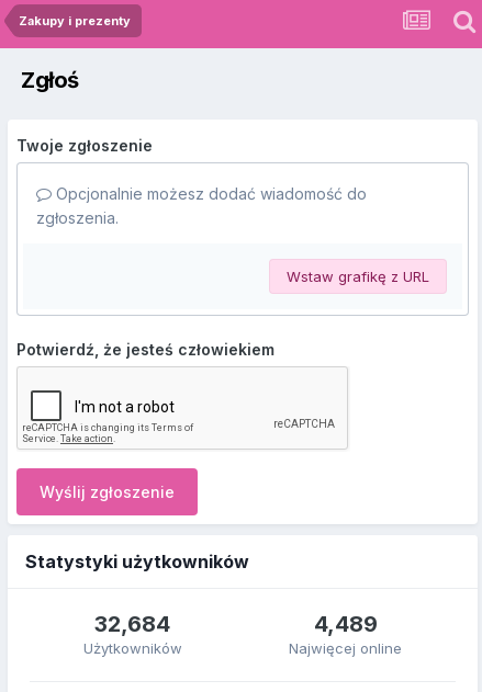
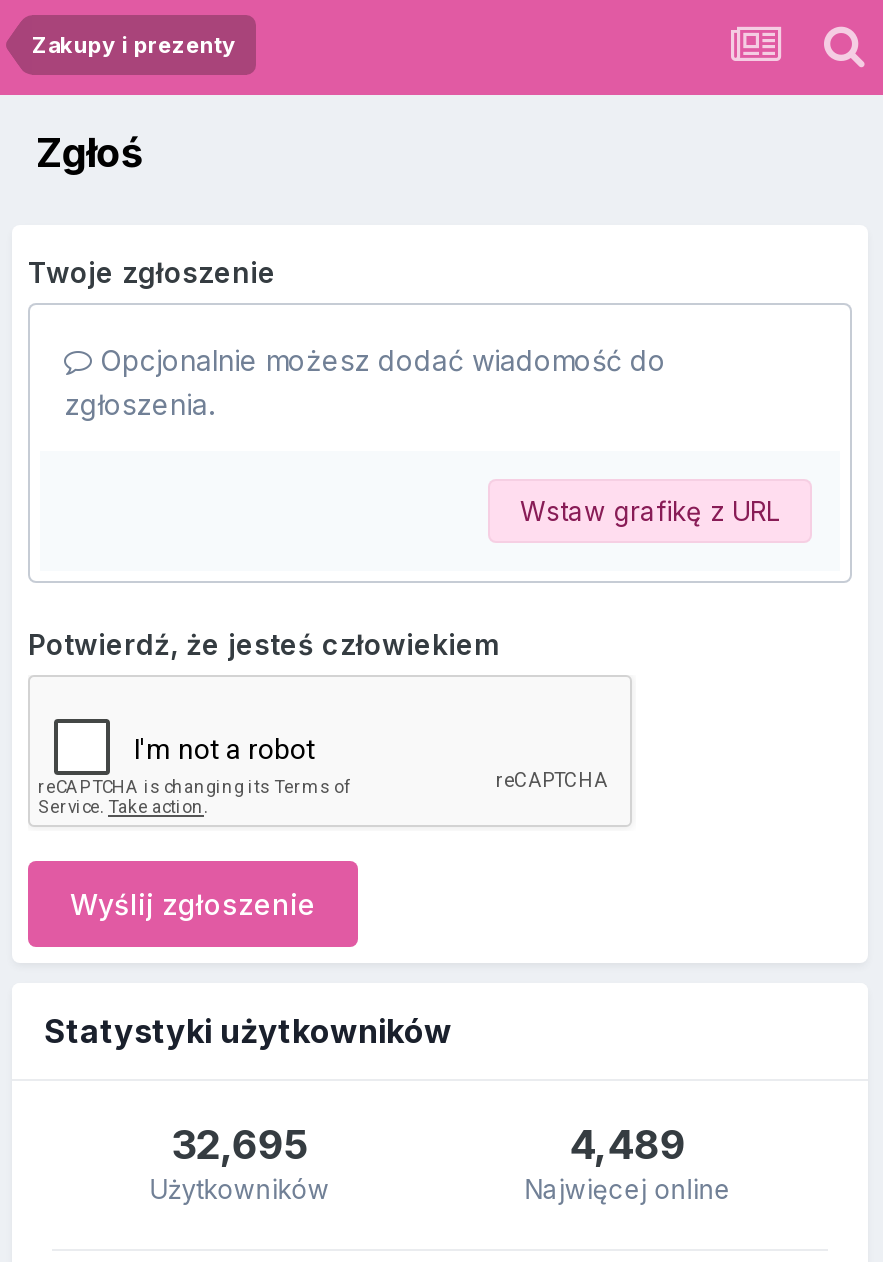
- 32,684
+ 32,695
